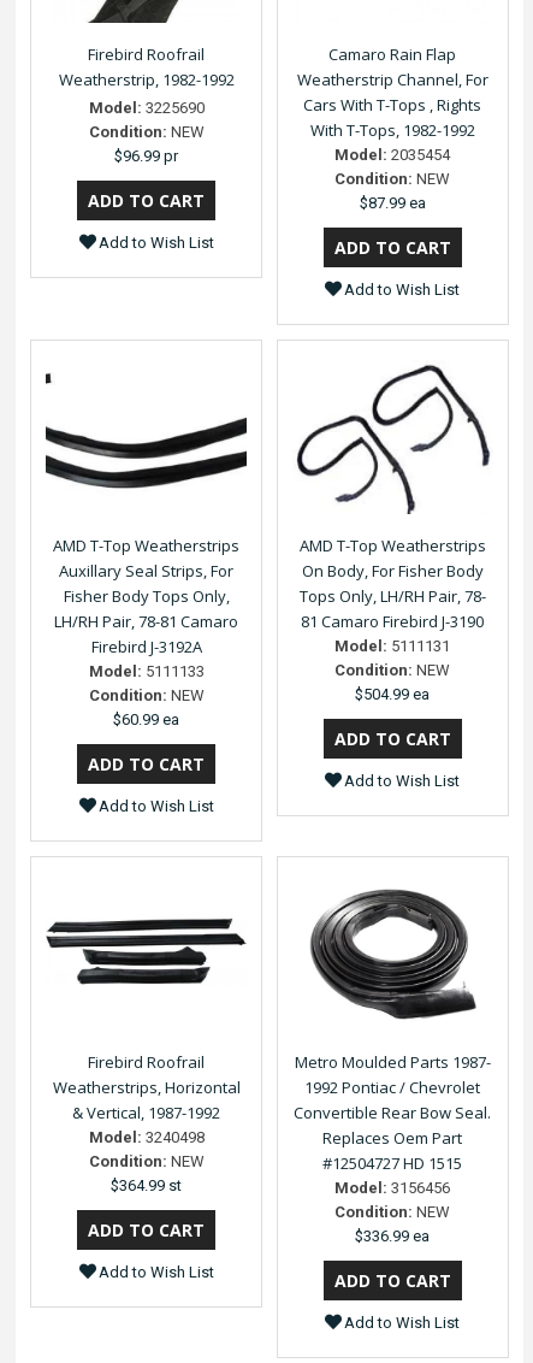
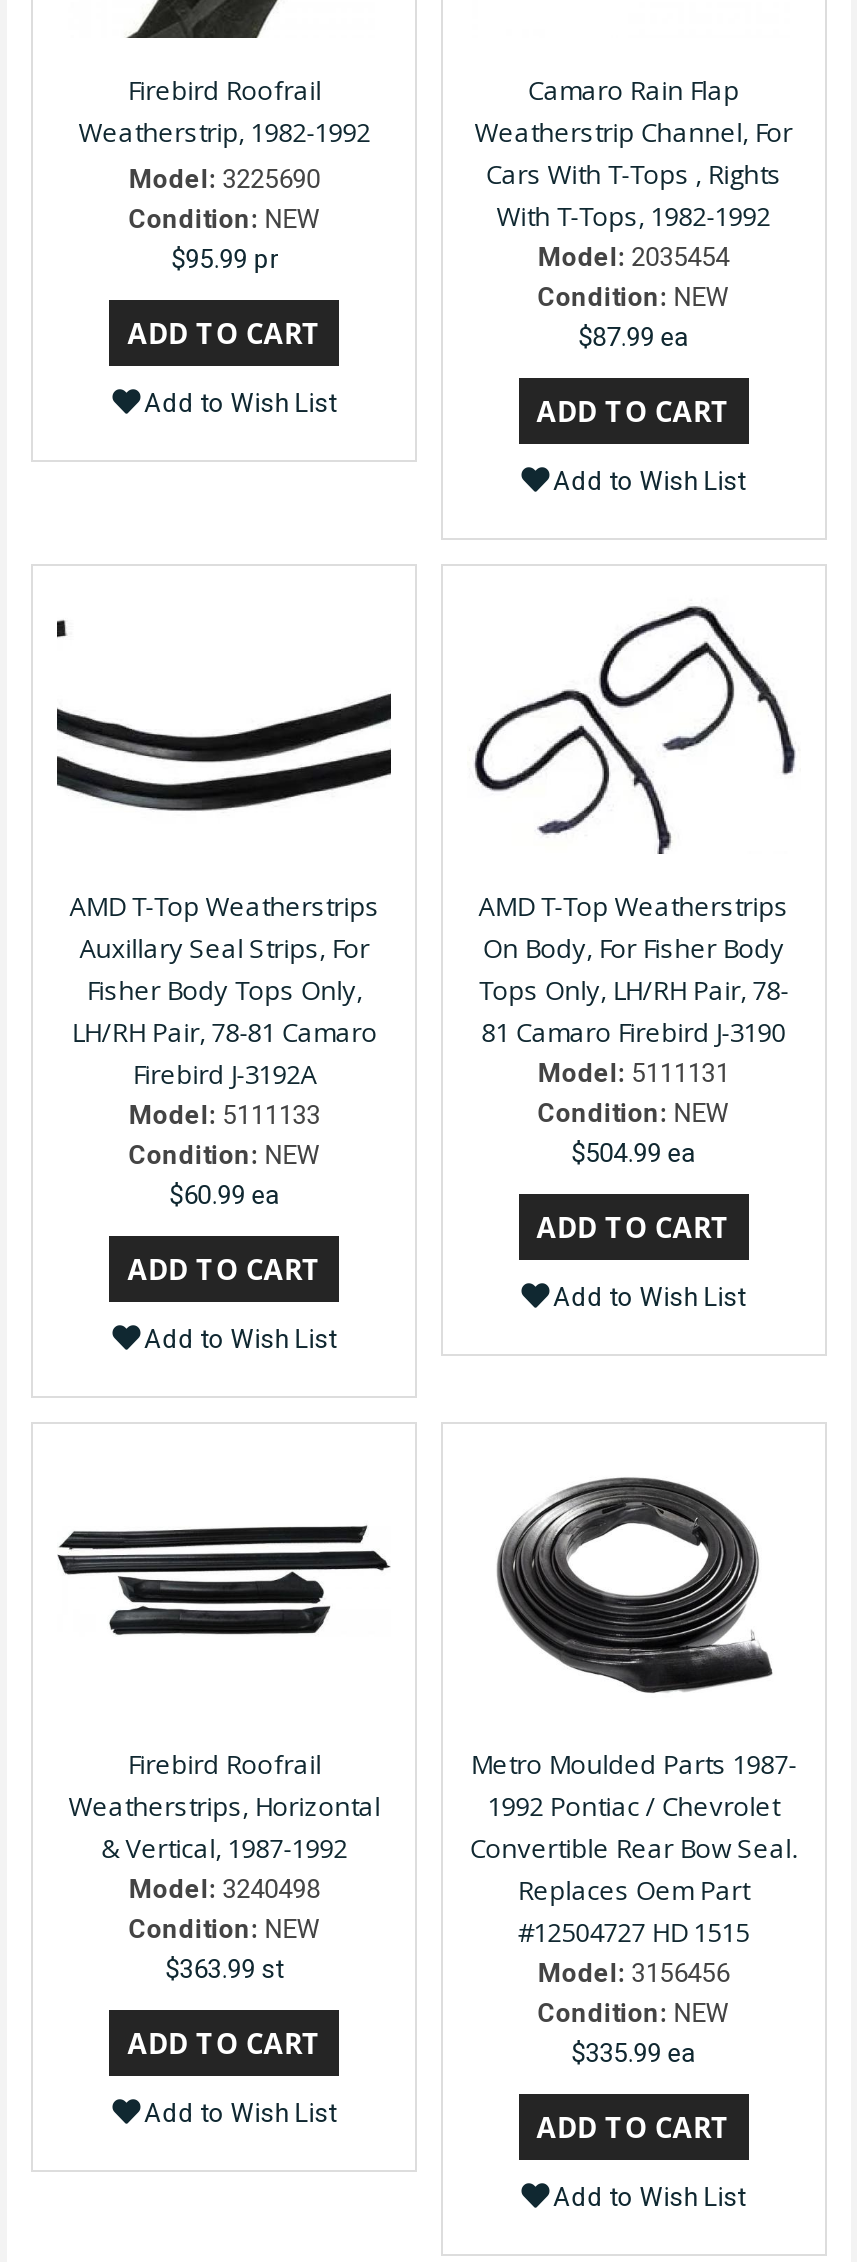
- $96.99 pr
+ $95.99 pr

- $364.99 st
+ $363.99 st

- $336.99 ea
+ $335.99 ea
